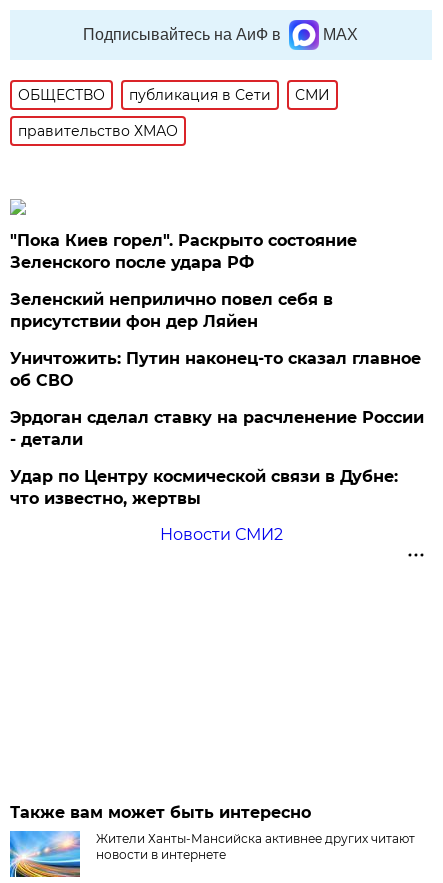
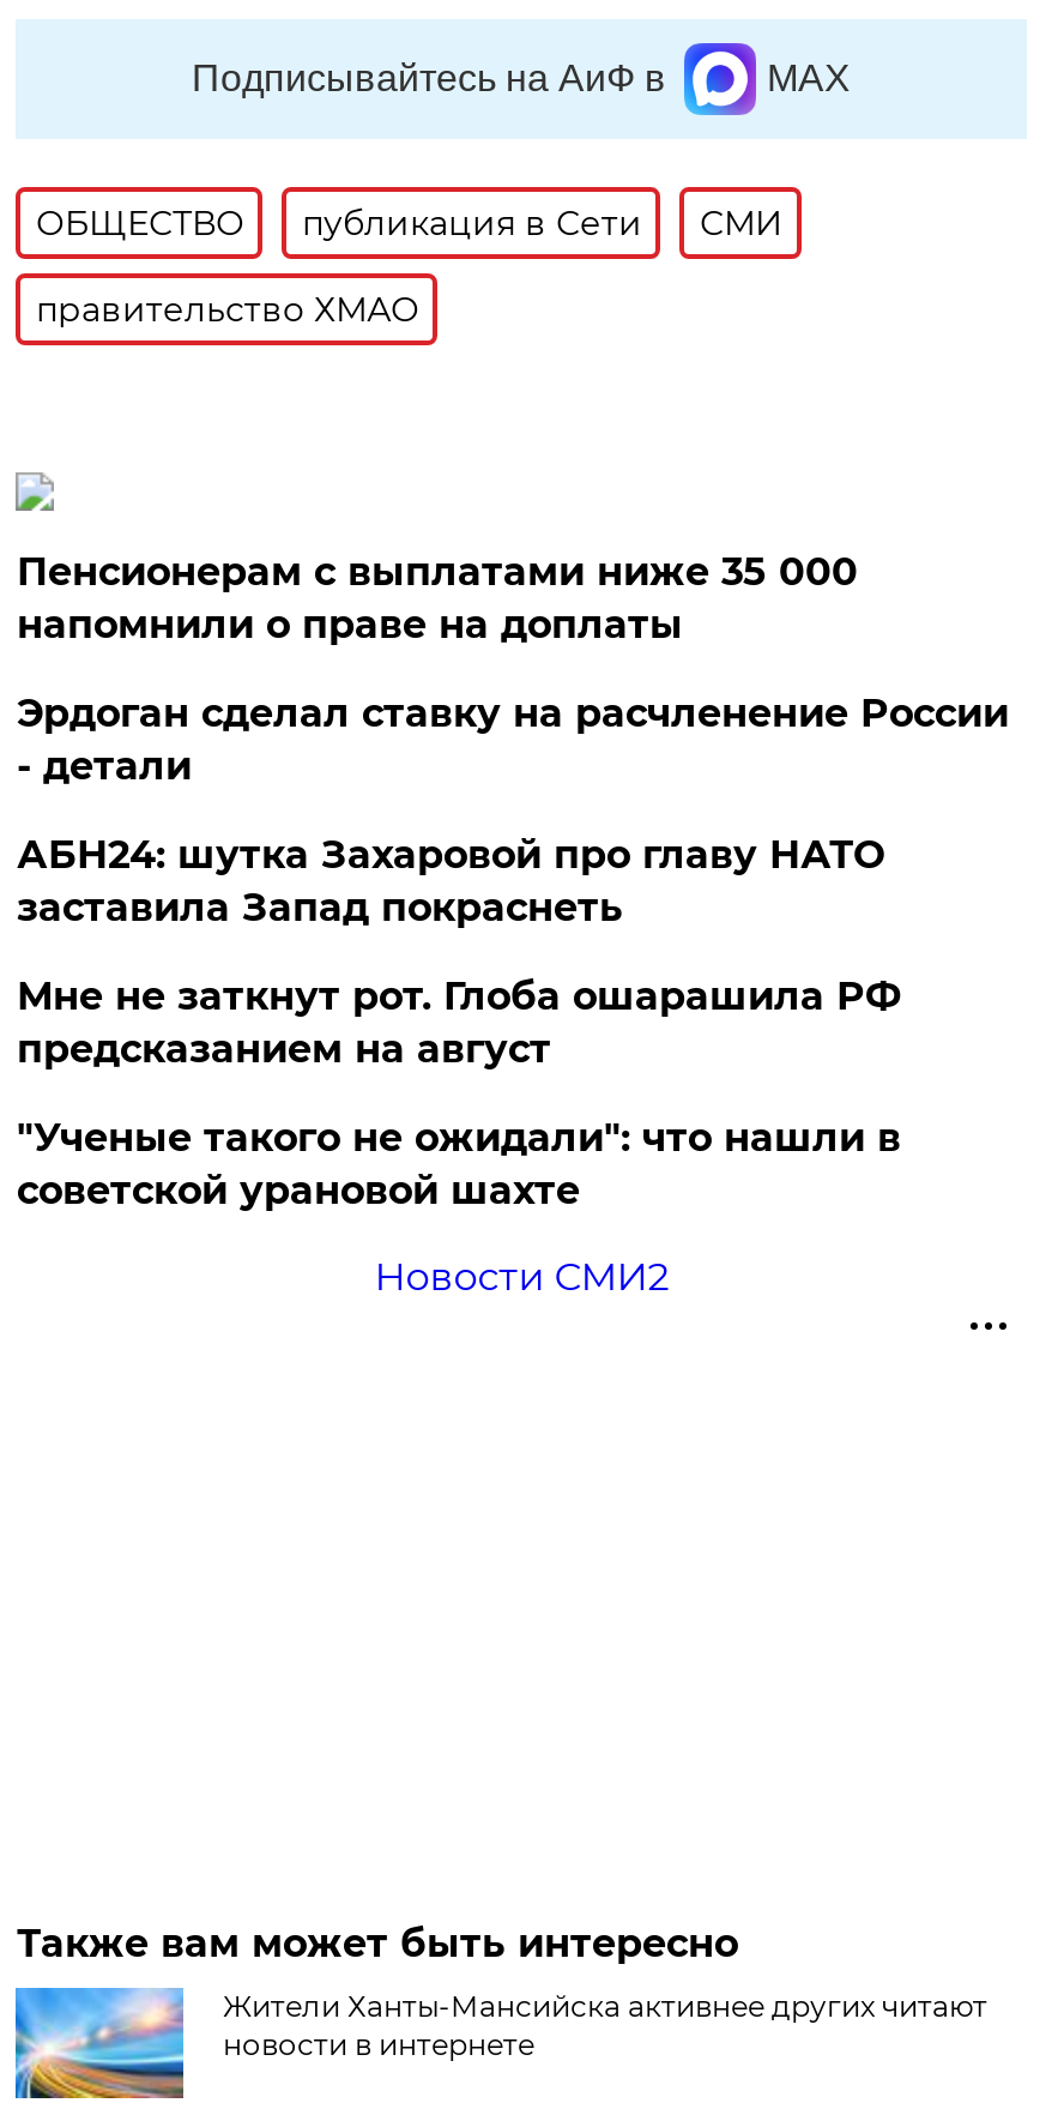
- "Пока Киев горел". Раскрыто состояние
- Зеленского после удара РФ
- Зеленский неприлично повел cебя в
- присутствии фон дер Ляйен
- Уничтожить: Путин наконец-то сказал главное
- об СВО
+ Пенсионерам с выплатами ниже 35 000
+ напомнили о праве на доплаты

moved up: Эрдоган сделал ставку на расчленение России | - детали

- Удар по Центру космической связи в Дубне:
- что известно, жертвы
+ АБН24: шутка Захаровой про главу НАТО
+ заставила Запад покраснеть
+ Мне не заткнут рот. Глоба ошарашила РФ
+ предсказанием на август
+ "Ученые такого не ожидали": что нашли в
+ советской урановой шахте
